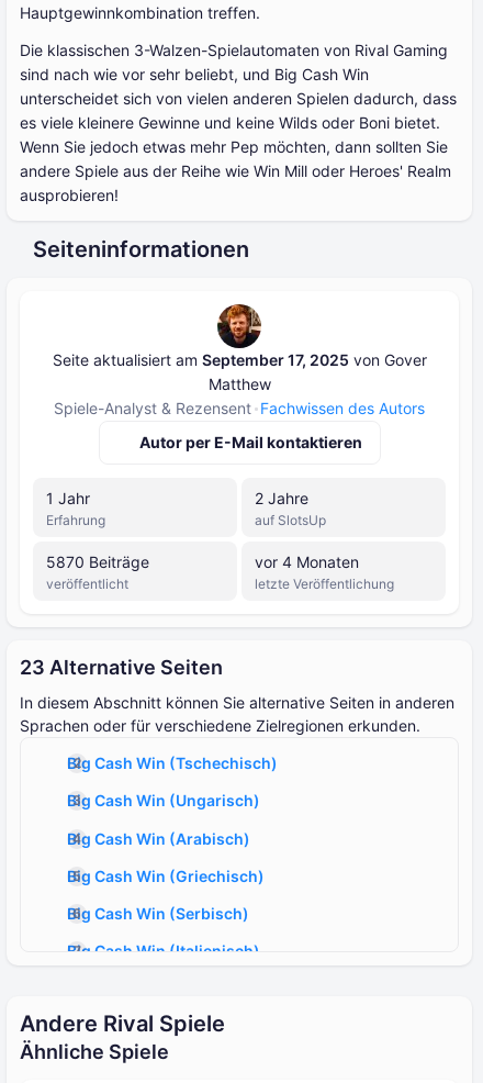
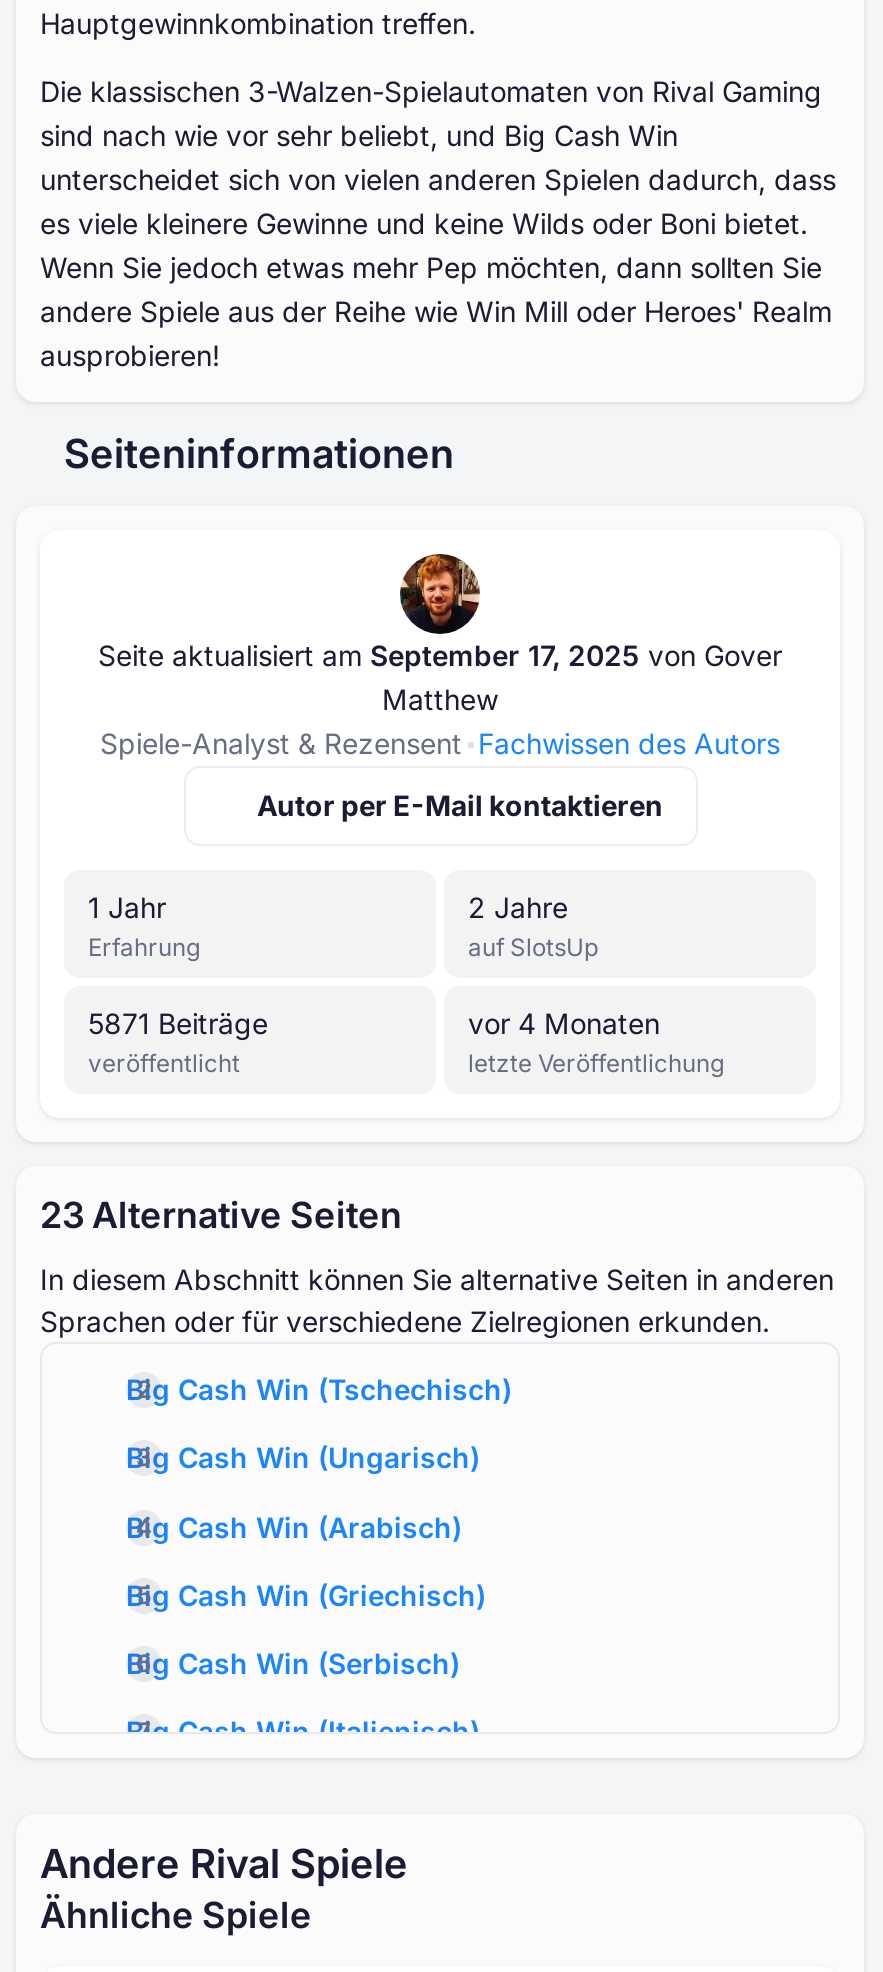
- 5870 Beiträge
+ 5871 Beiträge
